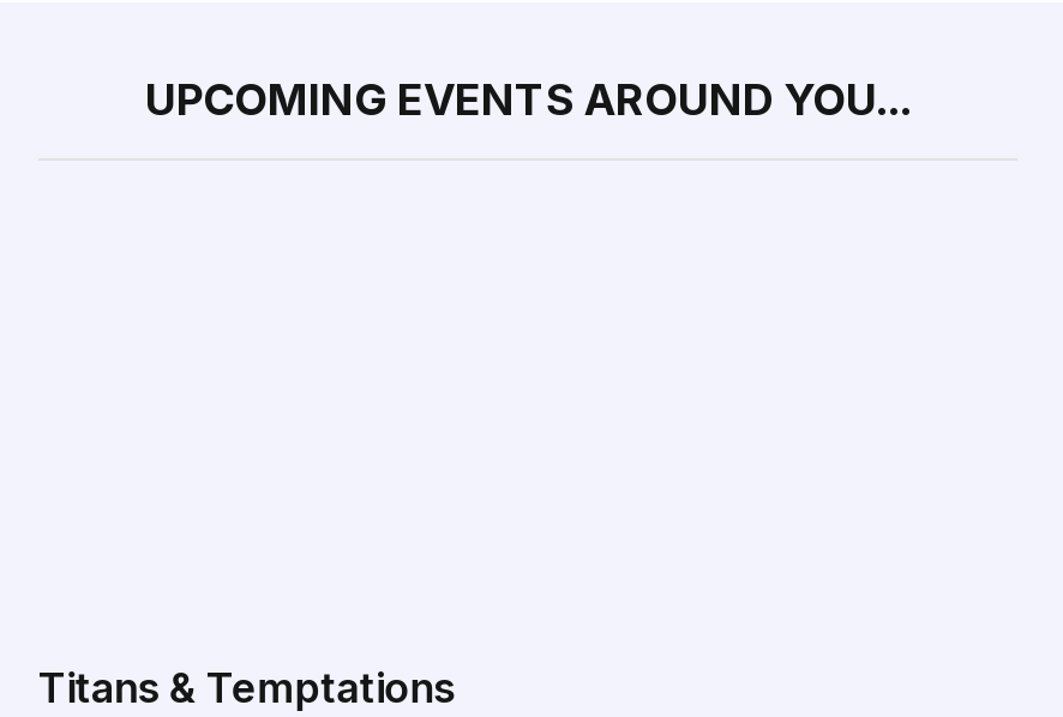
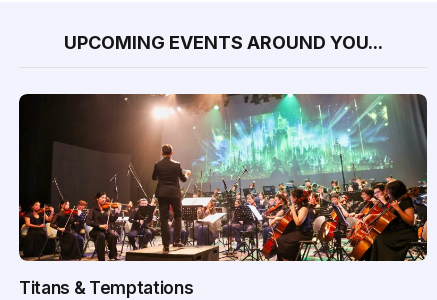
+ [image]
